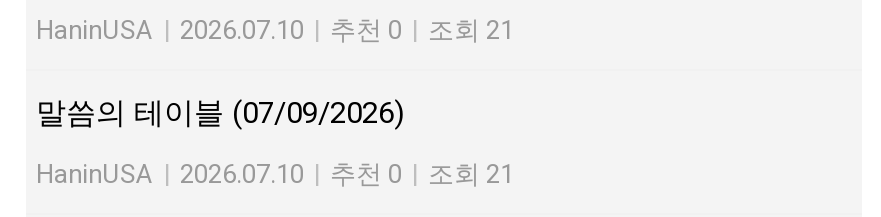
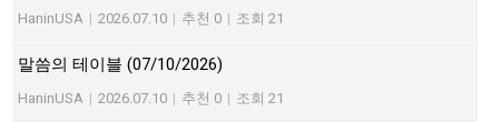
- 말씀의 테이블 (07/09/2026)
+ 말씀의 테이블 (07/10/2026)
